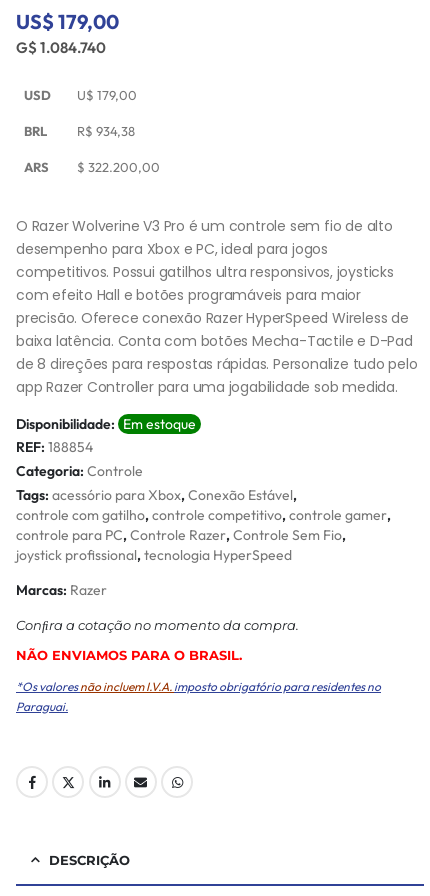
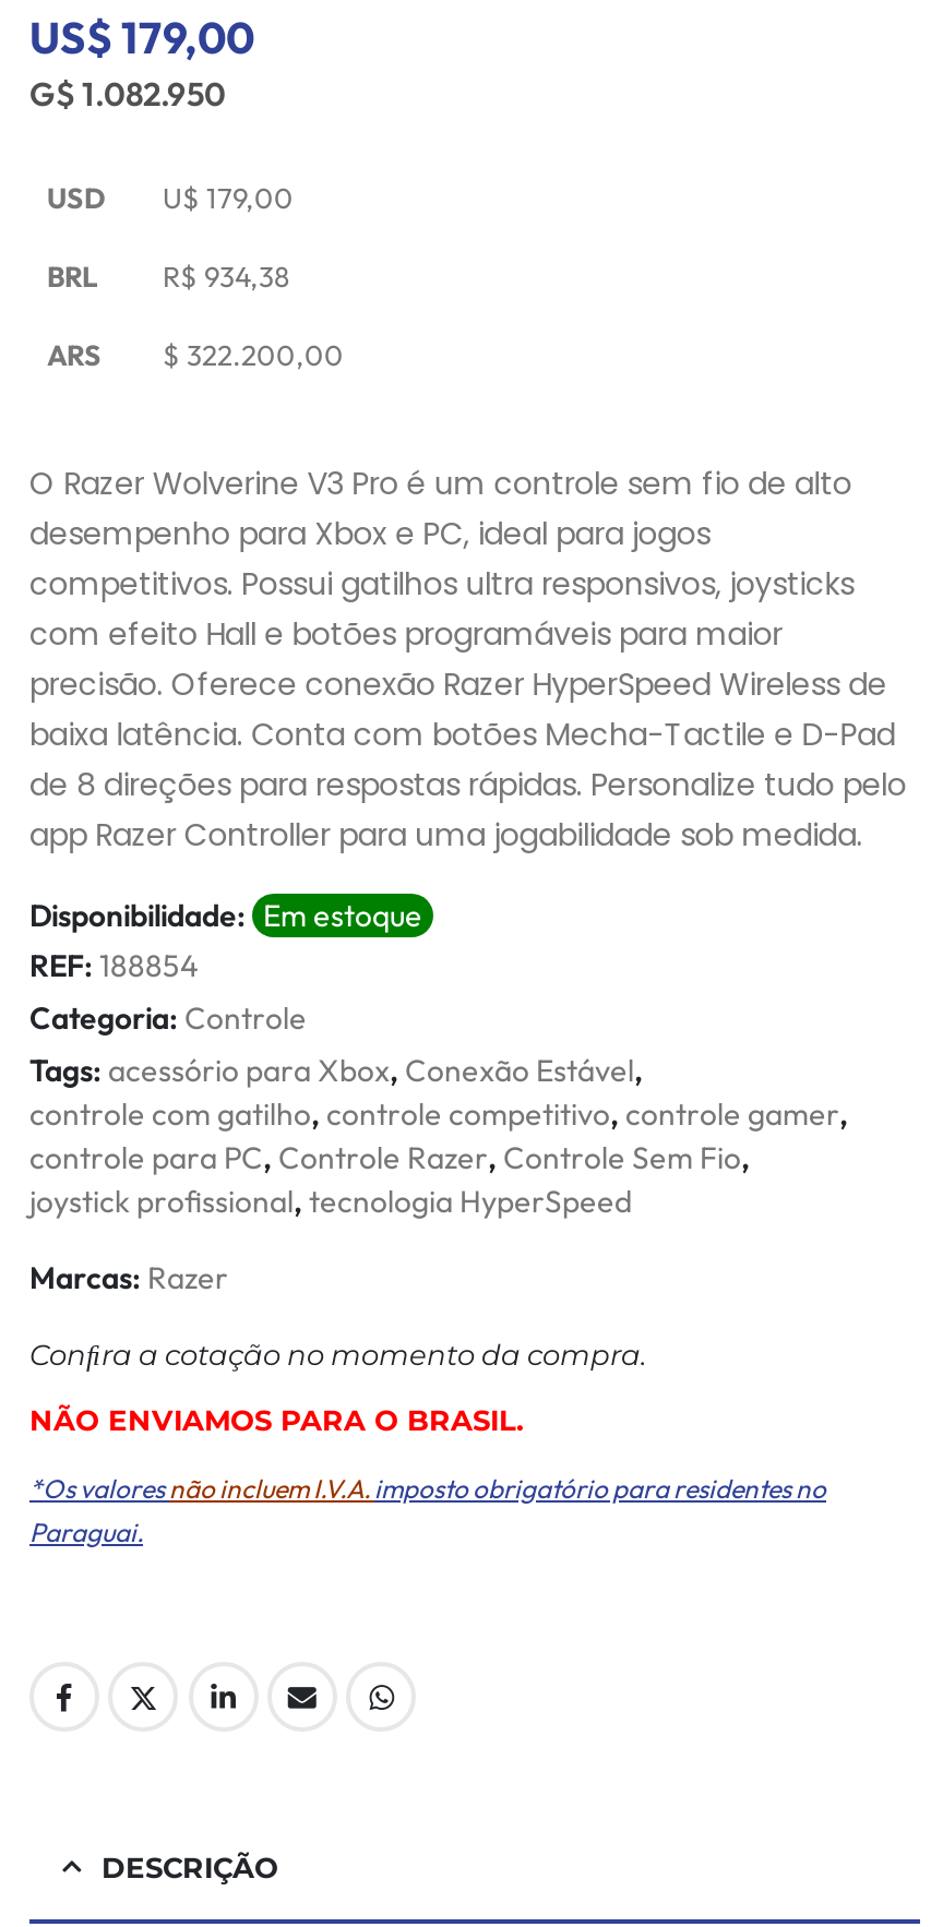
- G$ 1.084.740
+ G$ 1.082.950
